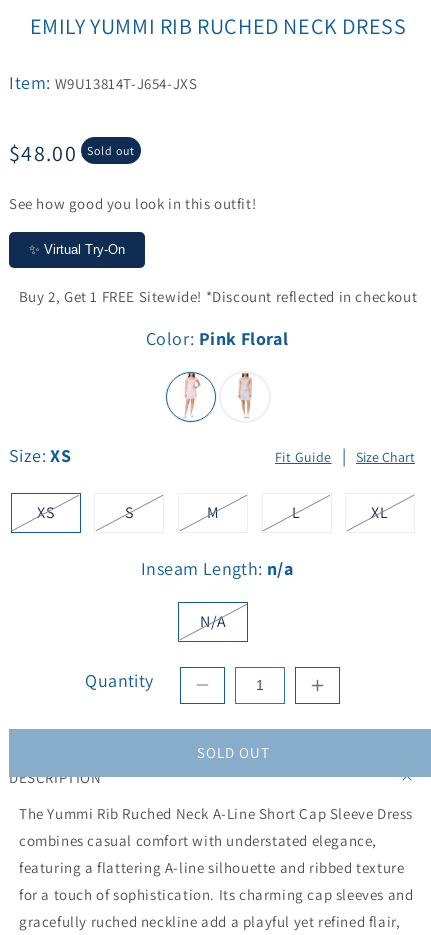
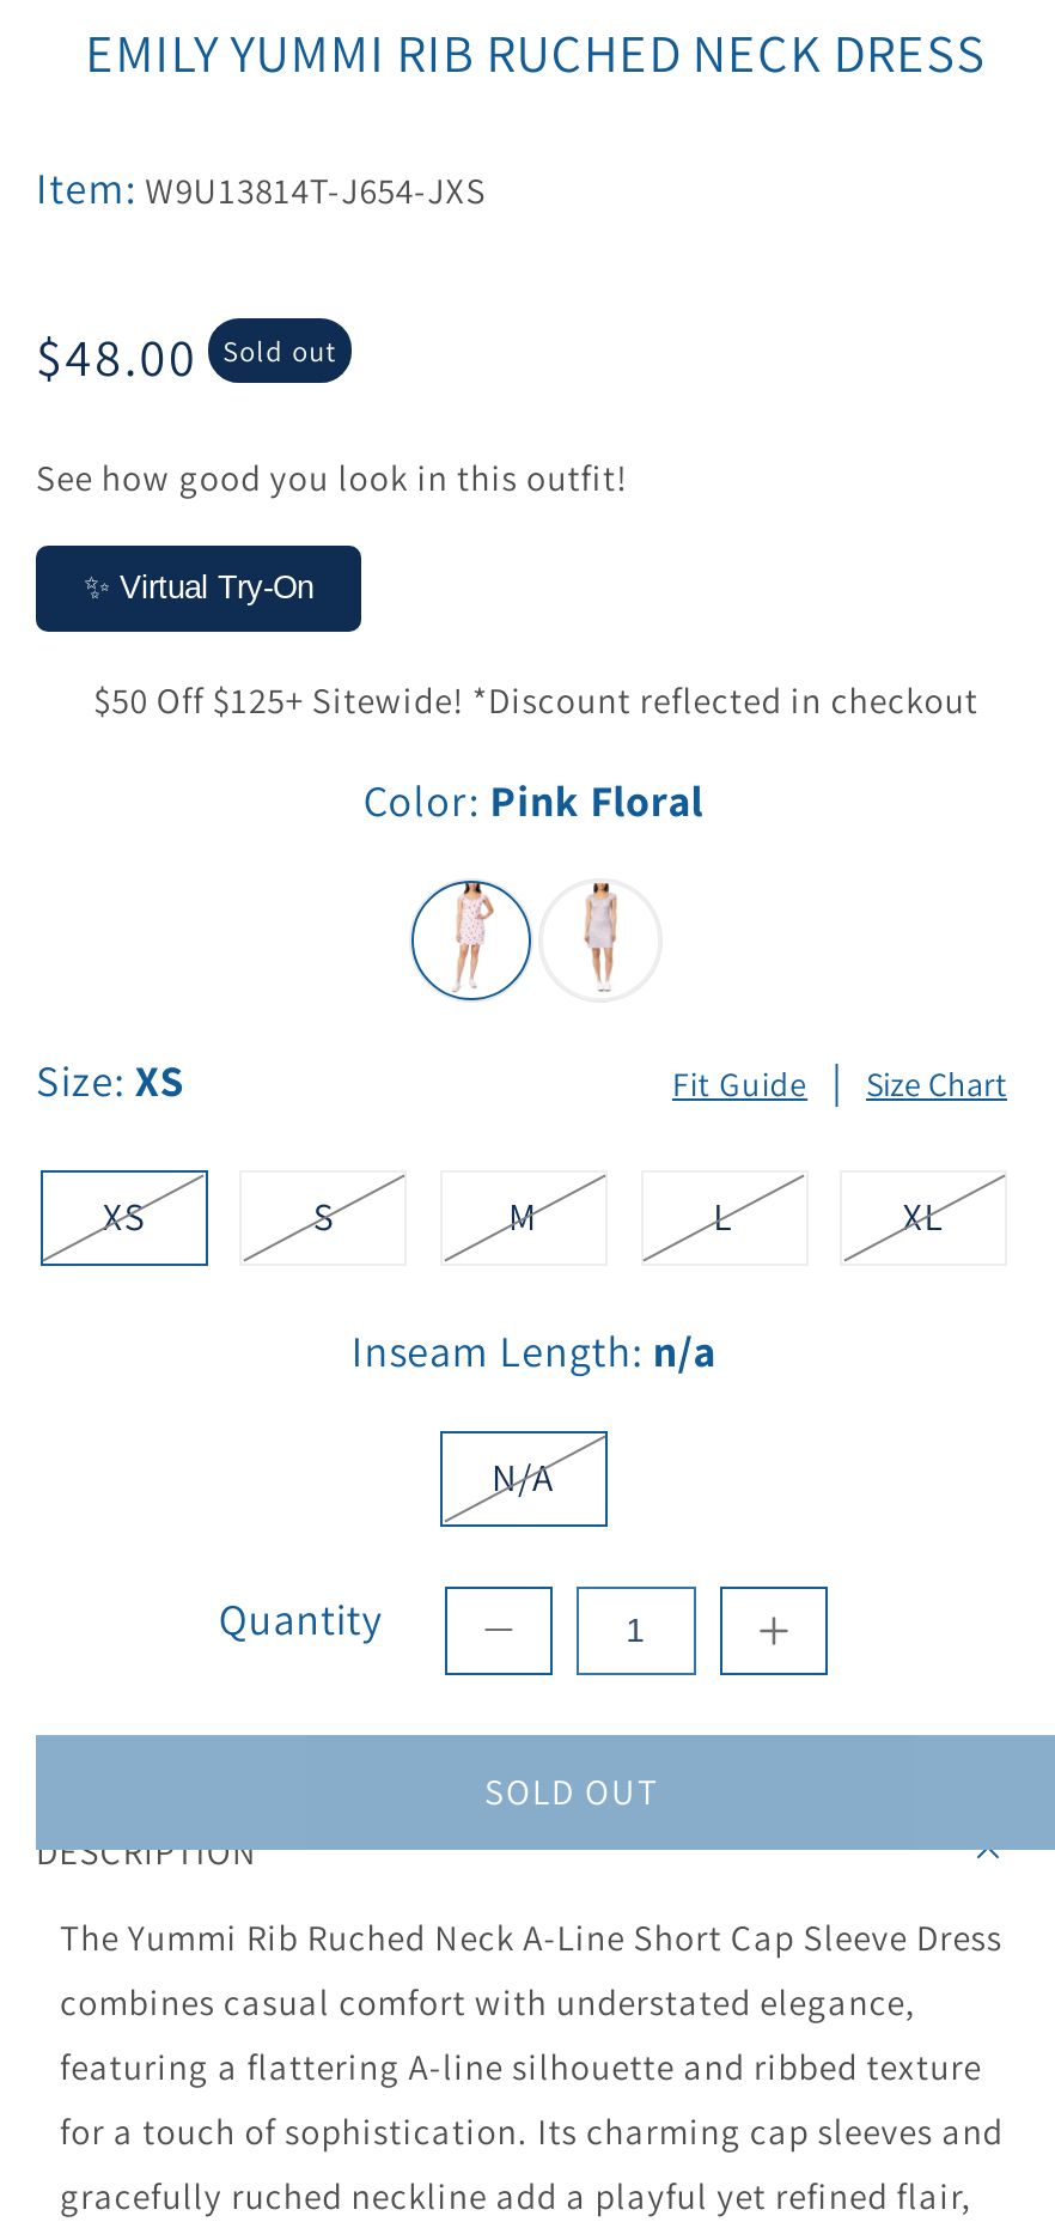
- Buy 2, Get 1 FREE Sitewide! *Discount reflected in checkout
+ $50 Off $125+ Sitewide! *Discount reflected in checkout
